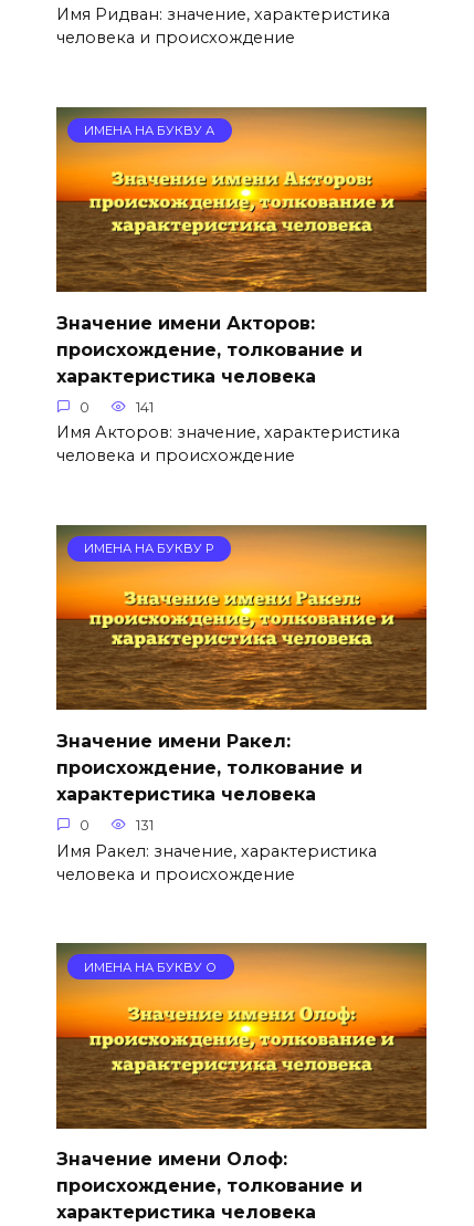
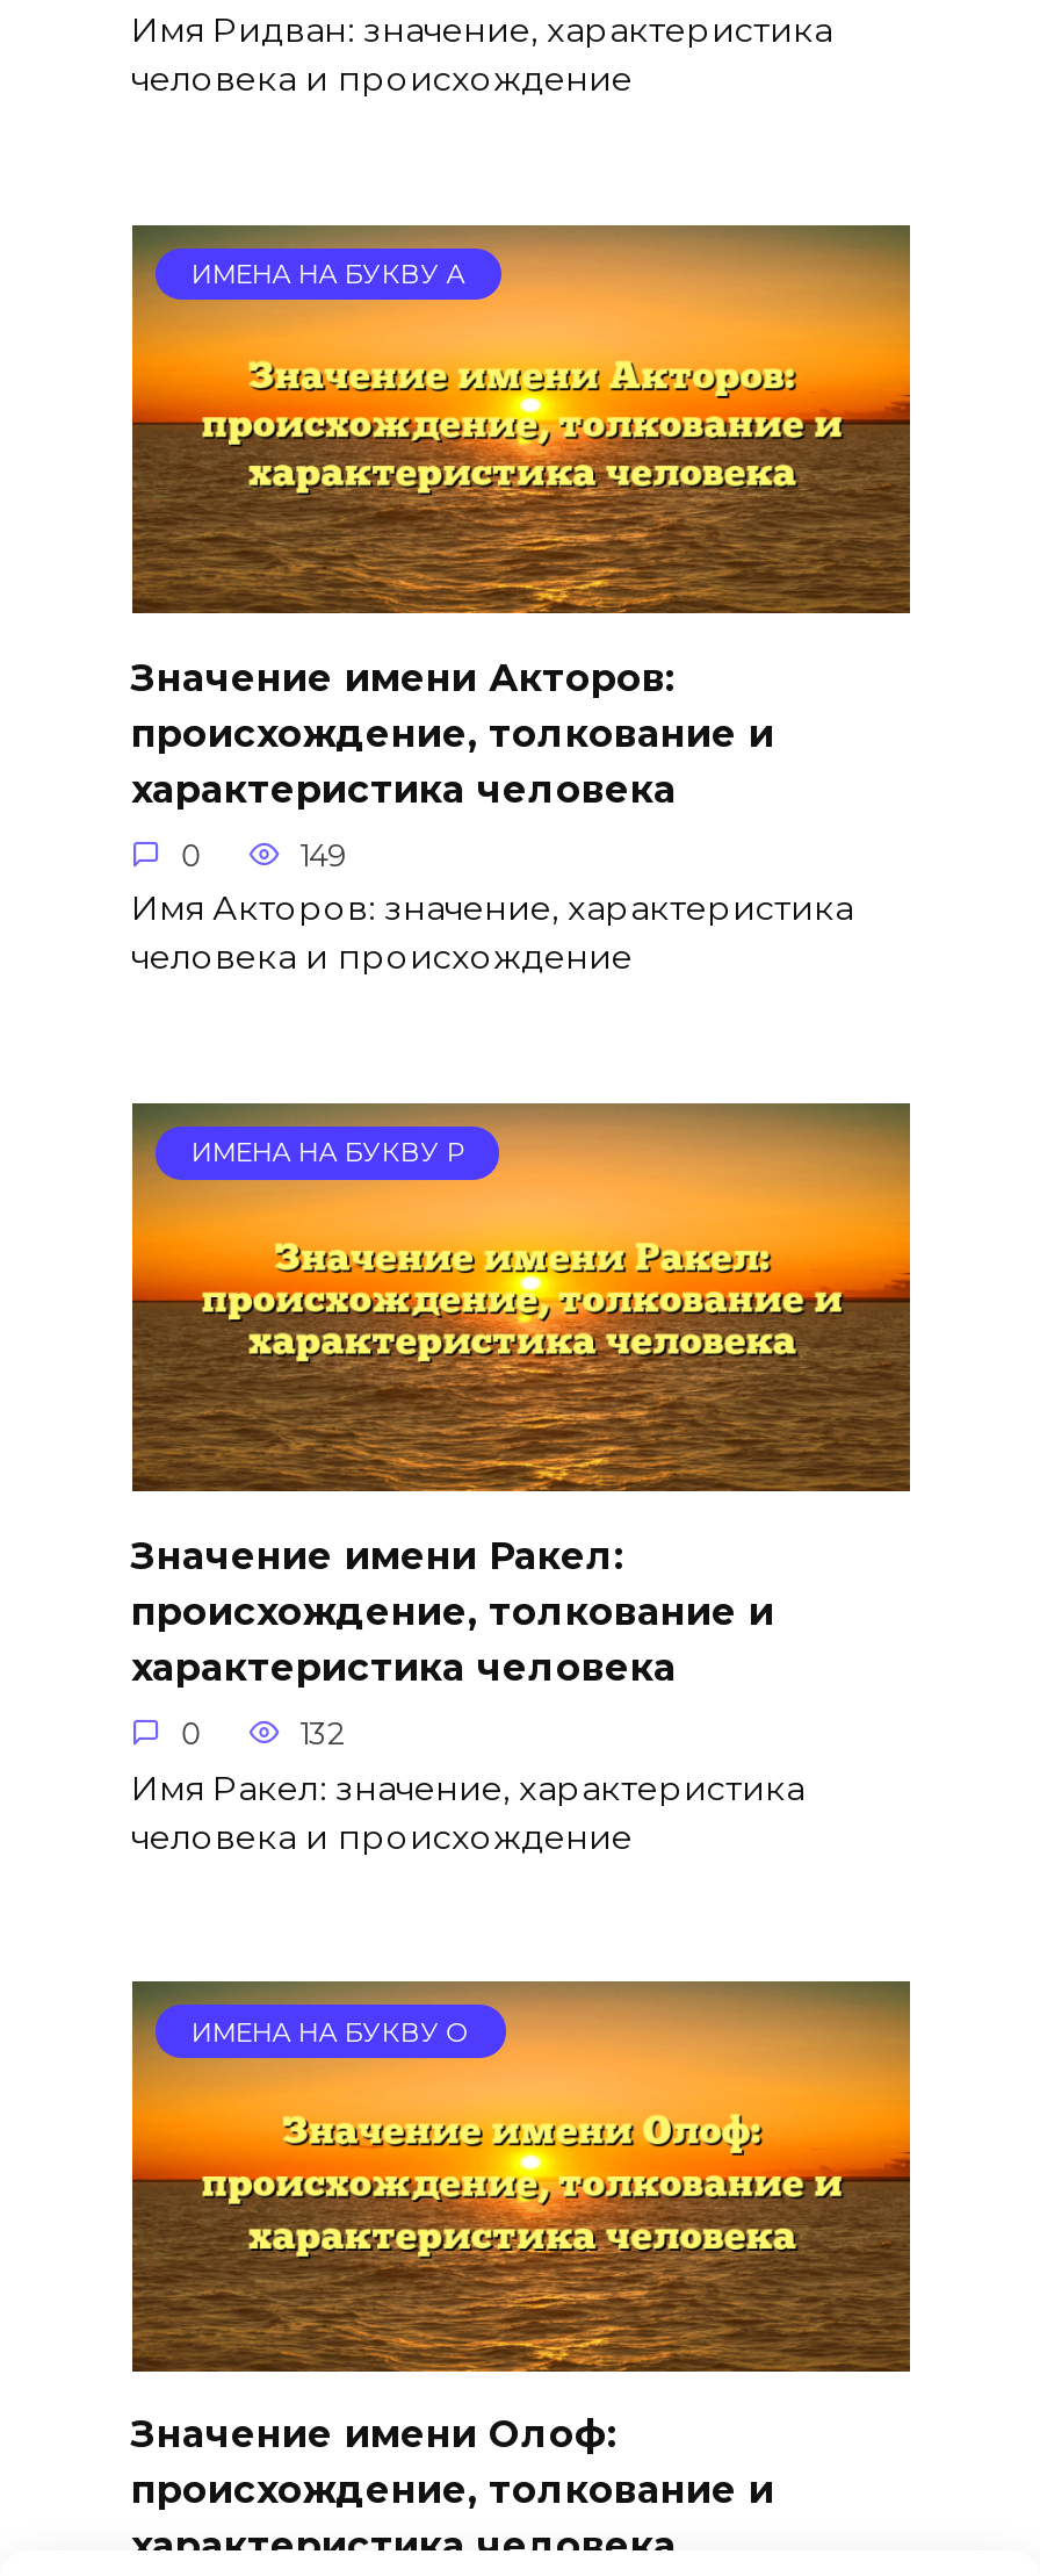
- 141
+ 149

- 131
+ 132
